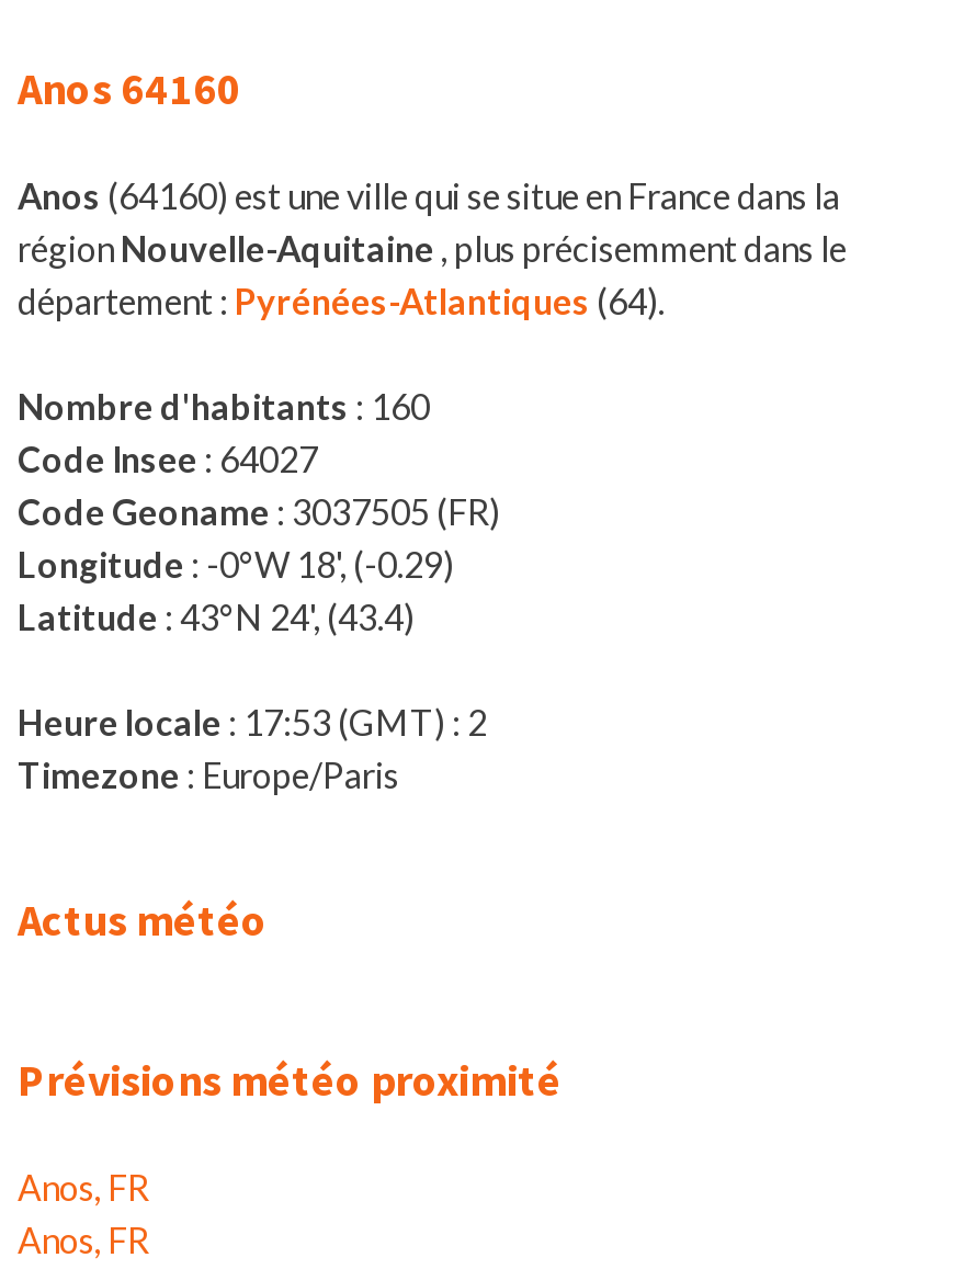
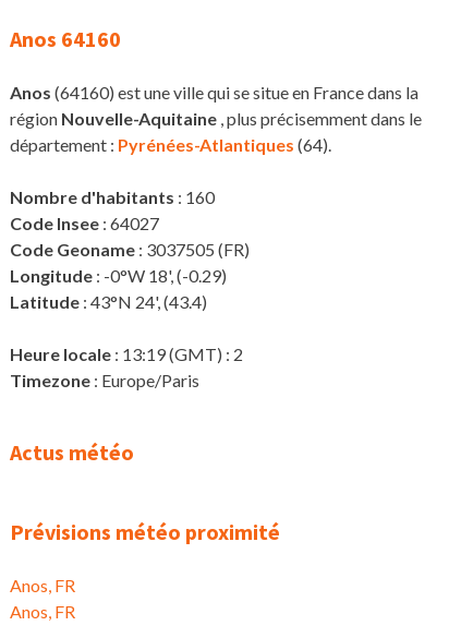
- Heure locale: 17:53 (GMT) : 2
+ Heure locale: 13:19 (GMT) : 2
